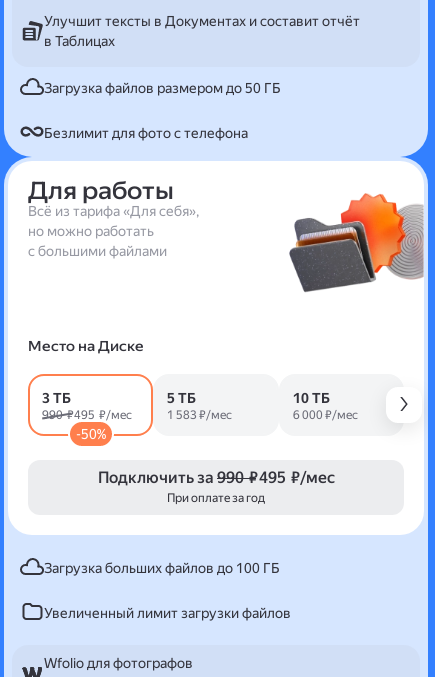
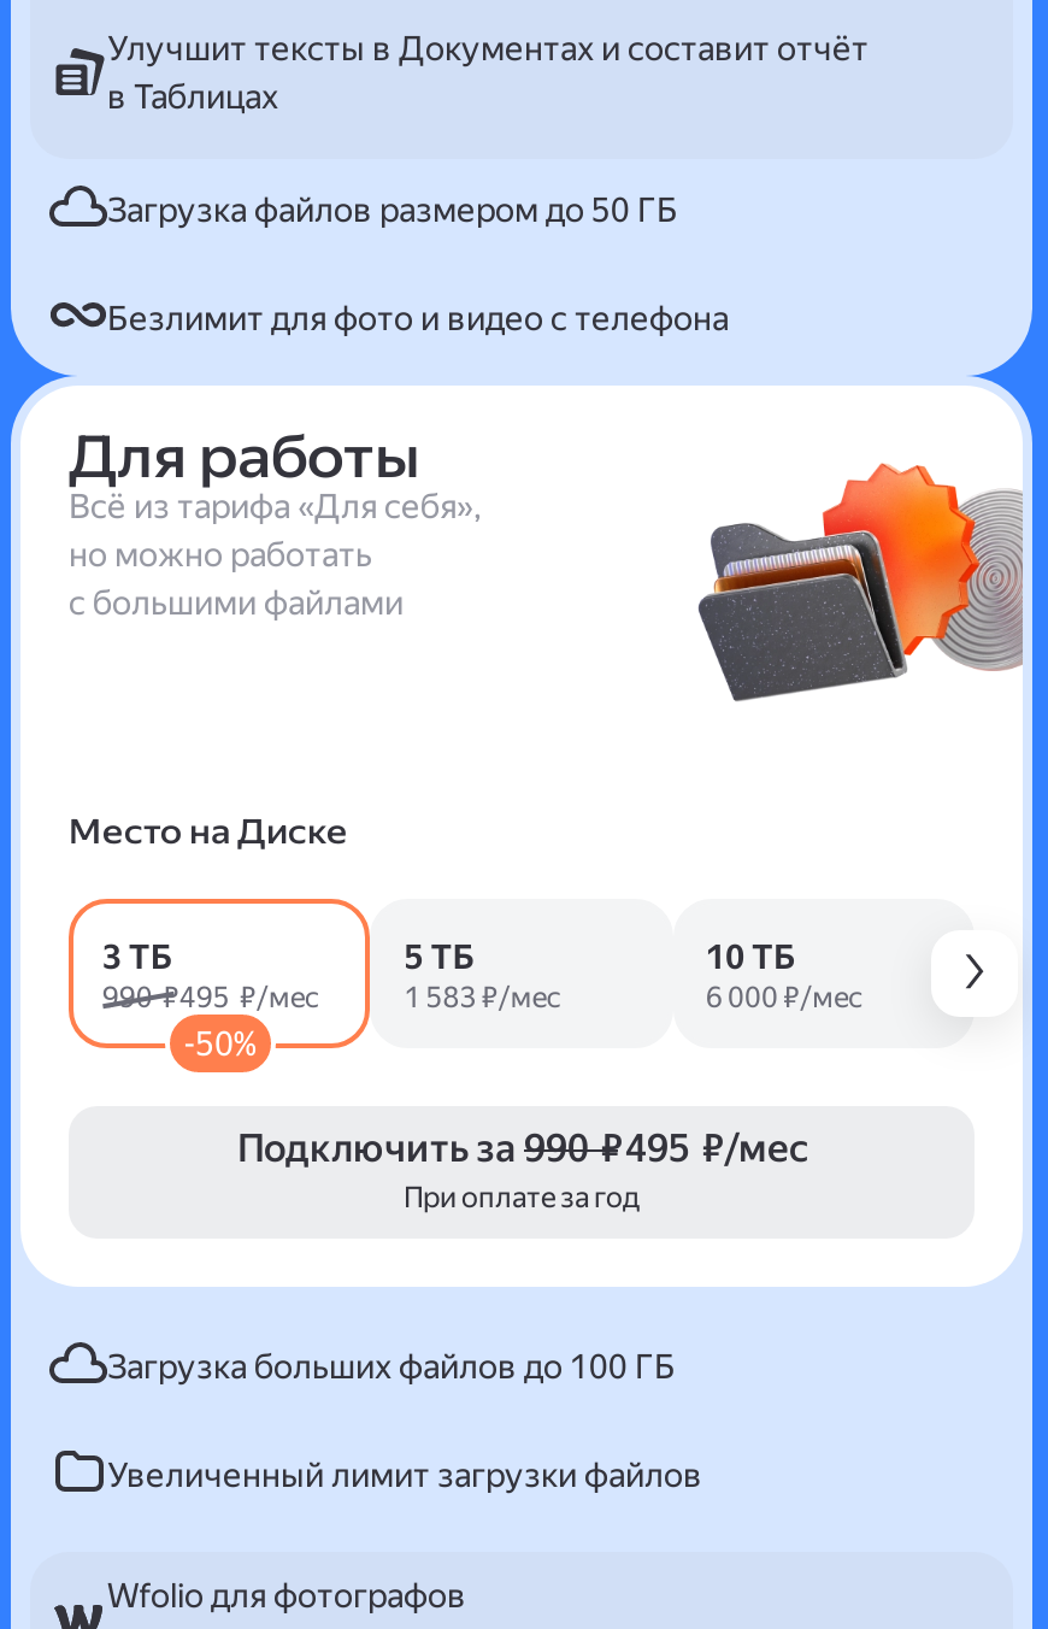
- Безлимит для фото с телефона
+ Безлимит для фото и видео с телефона
